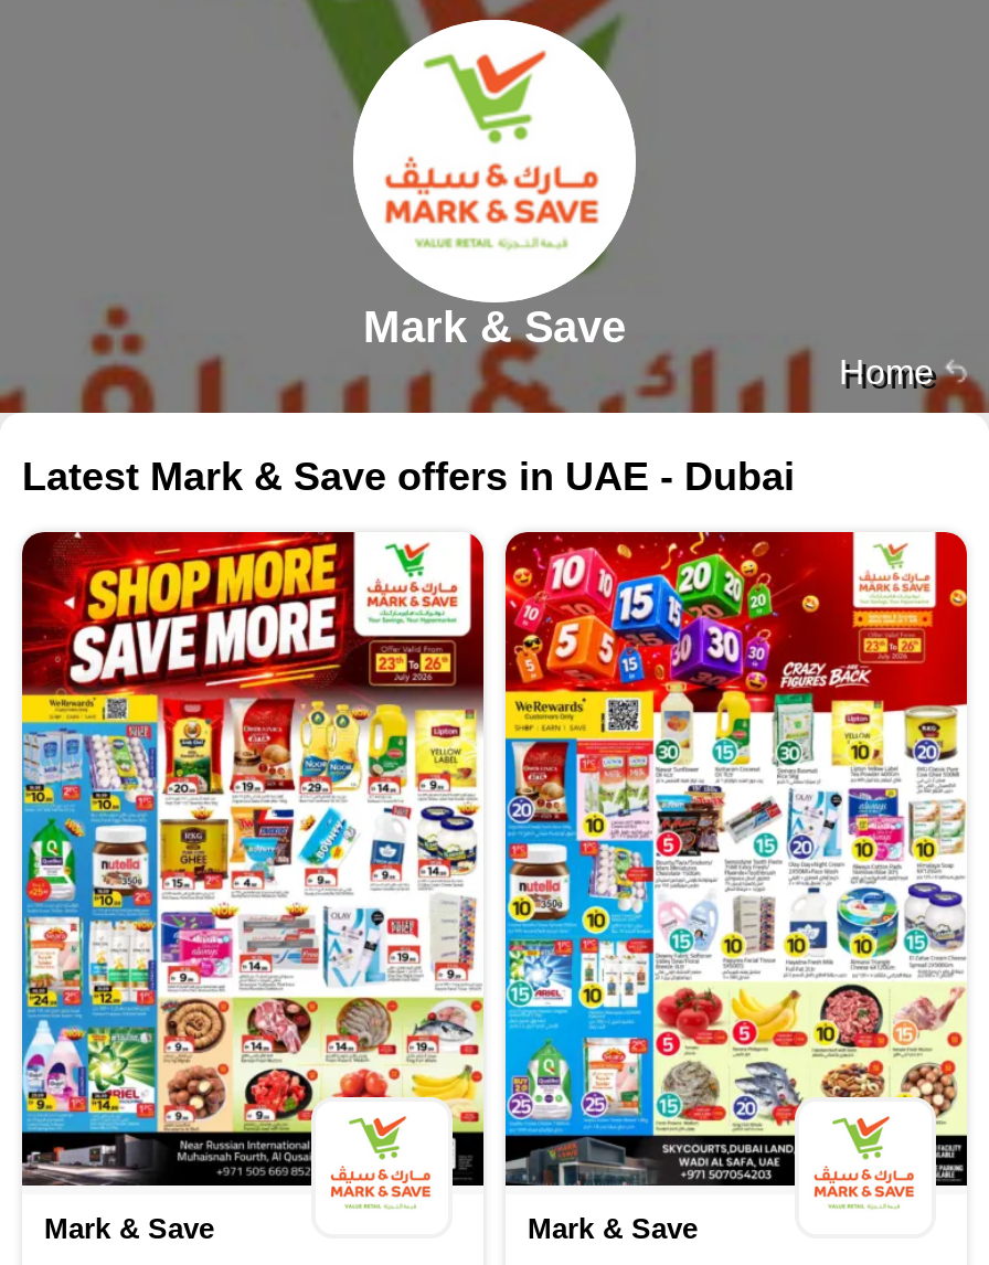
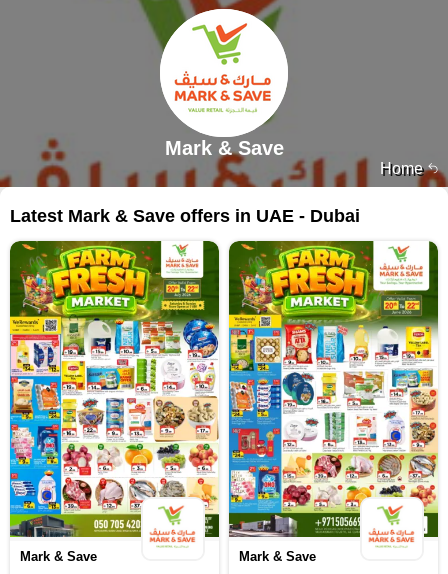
- [image]
+ [image]

- [image]
+ [image]
